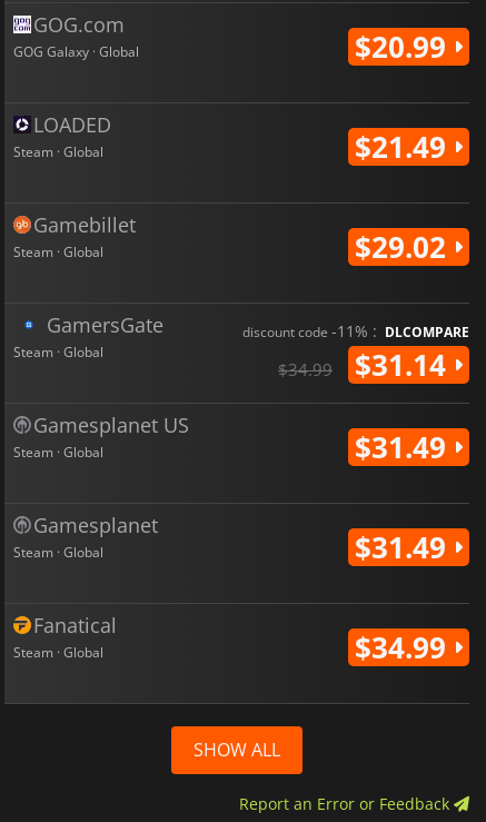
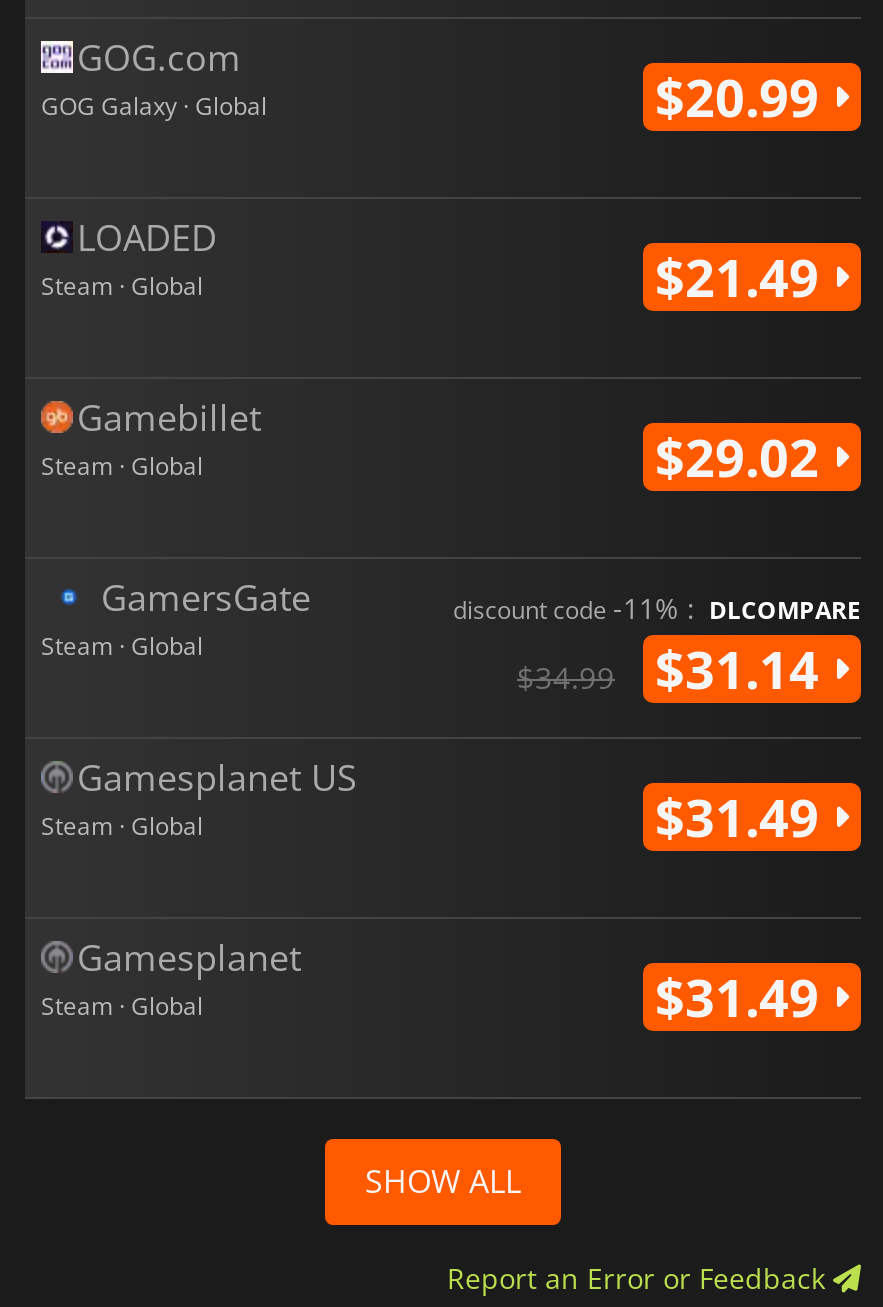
- Fanatical
- Steam · Global
- $34.99
